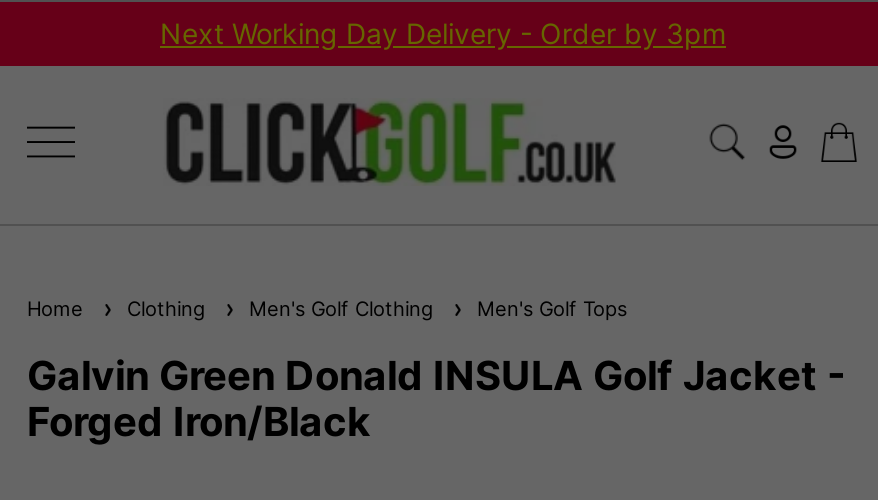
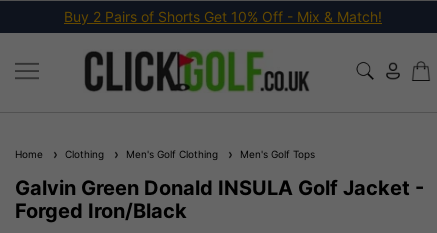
- Next Working Day Delivery - Order by 3pm
+ Buy 2 Pairs of Shorts Get 10% Off - Mix & Match!
